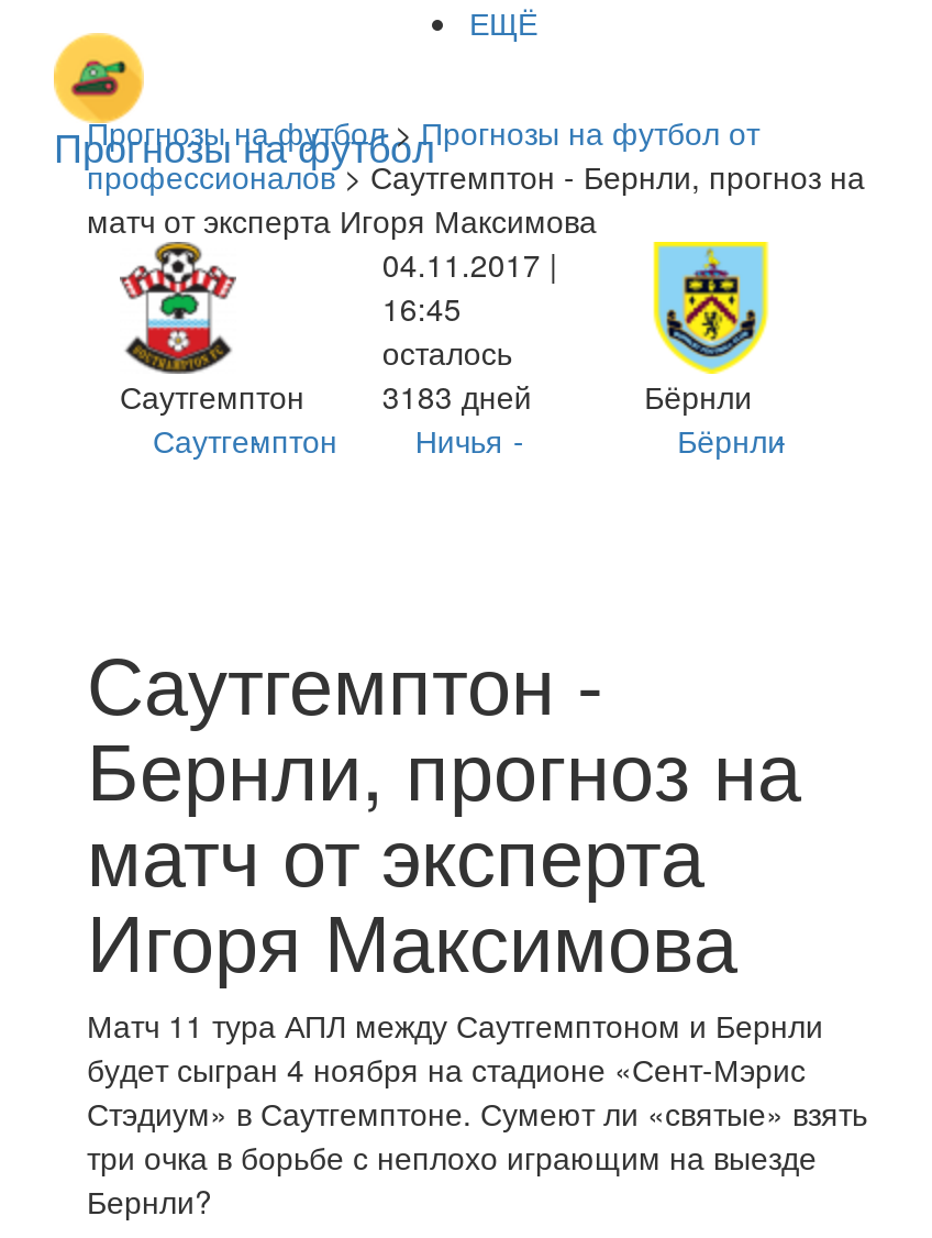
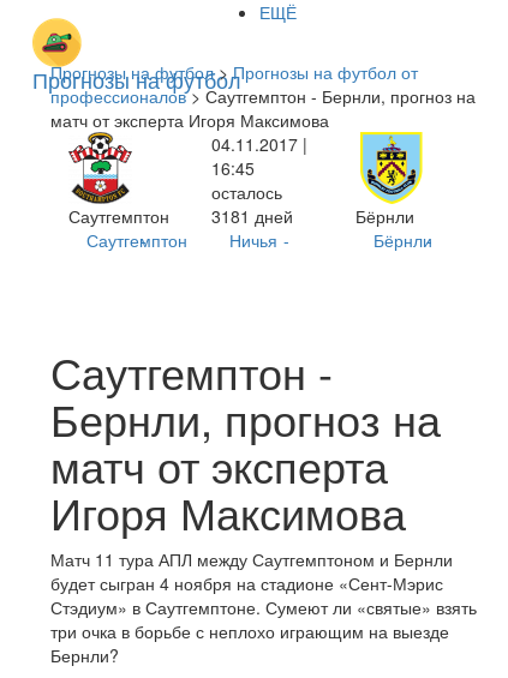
- Саутгемптон 3183 дней
+ Саутгемптон 3181 дней
